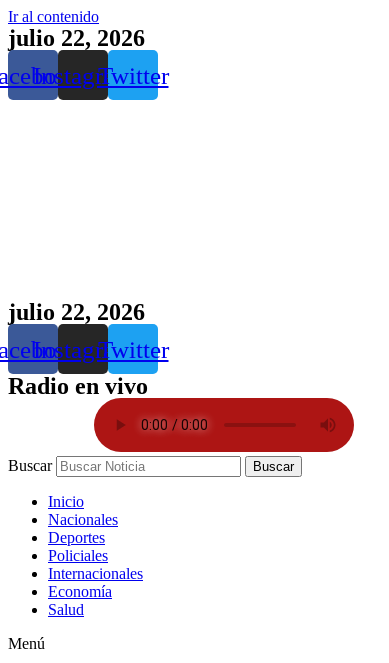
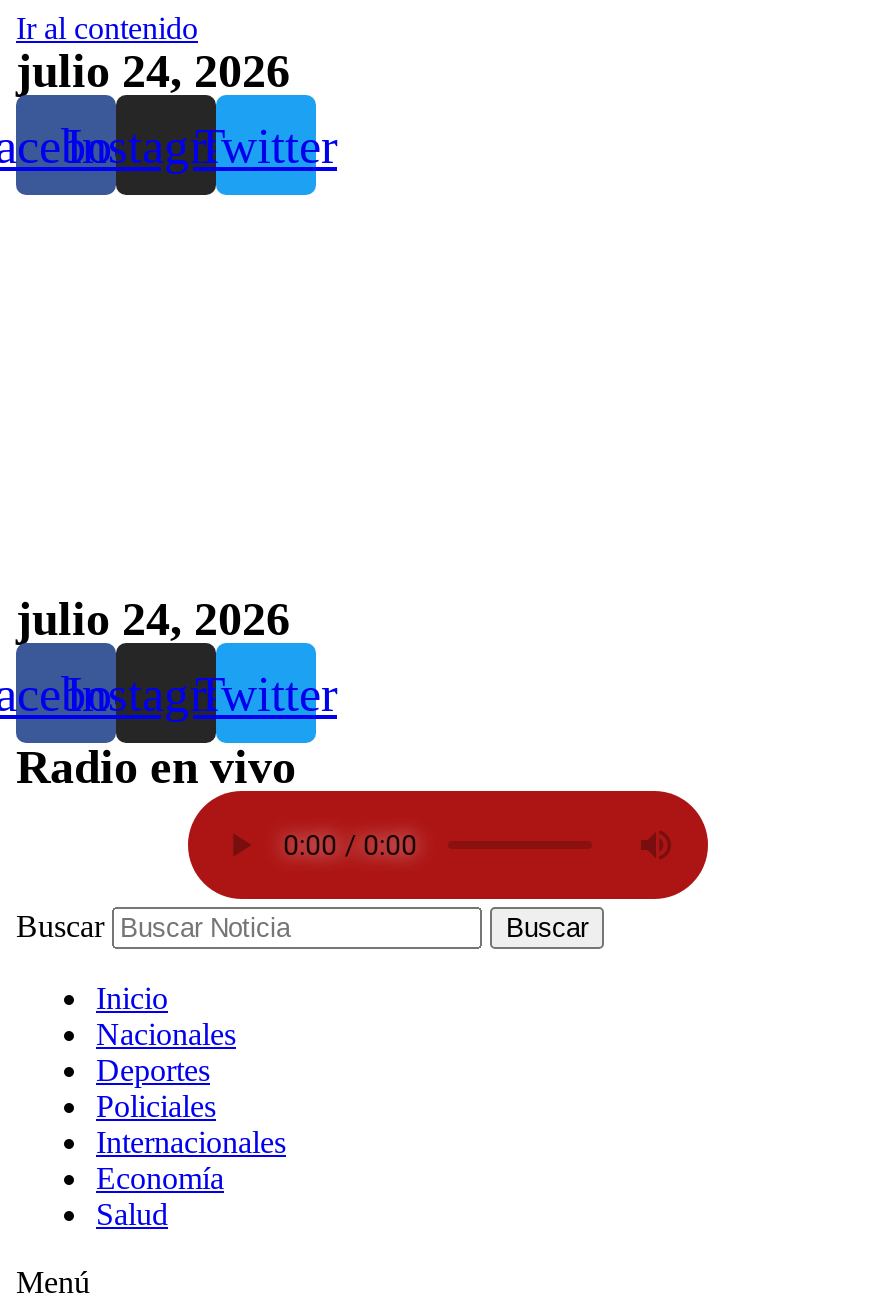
- julio 22, 2026
+ julio 24, 2026

- julio 22, 2026
+ julio 24, 2026
